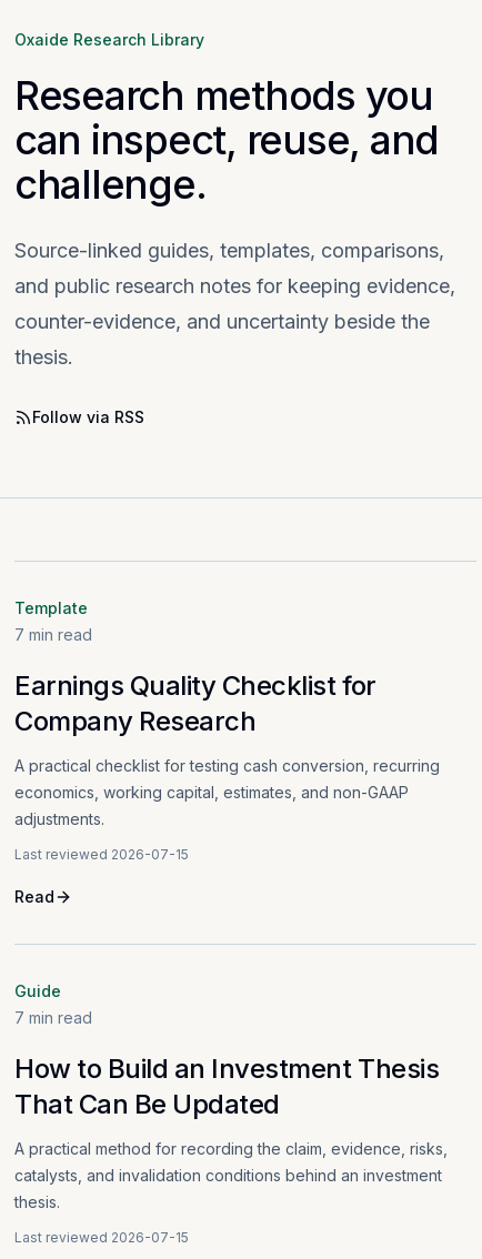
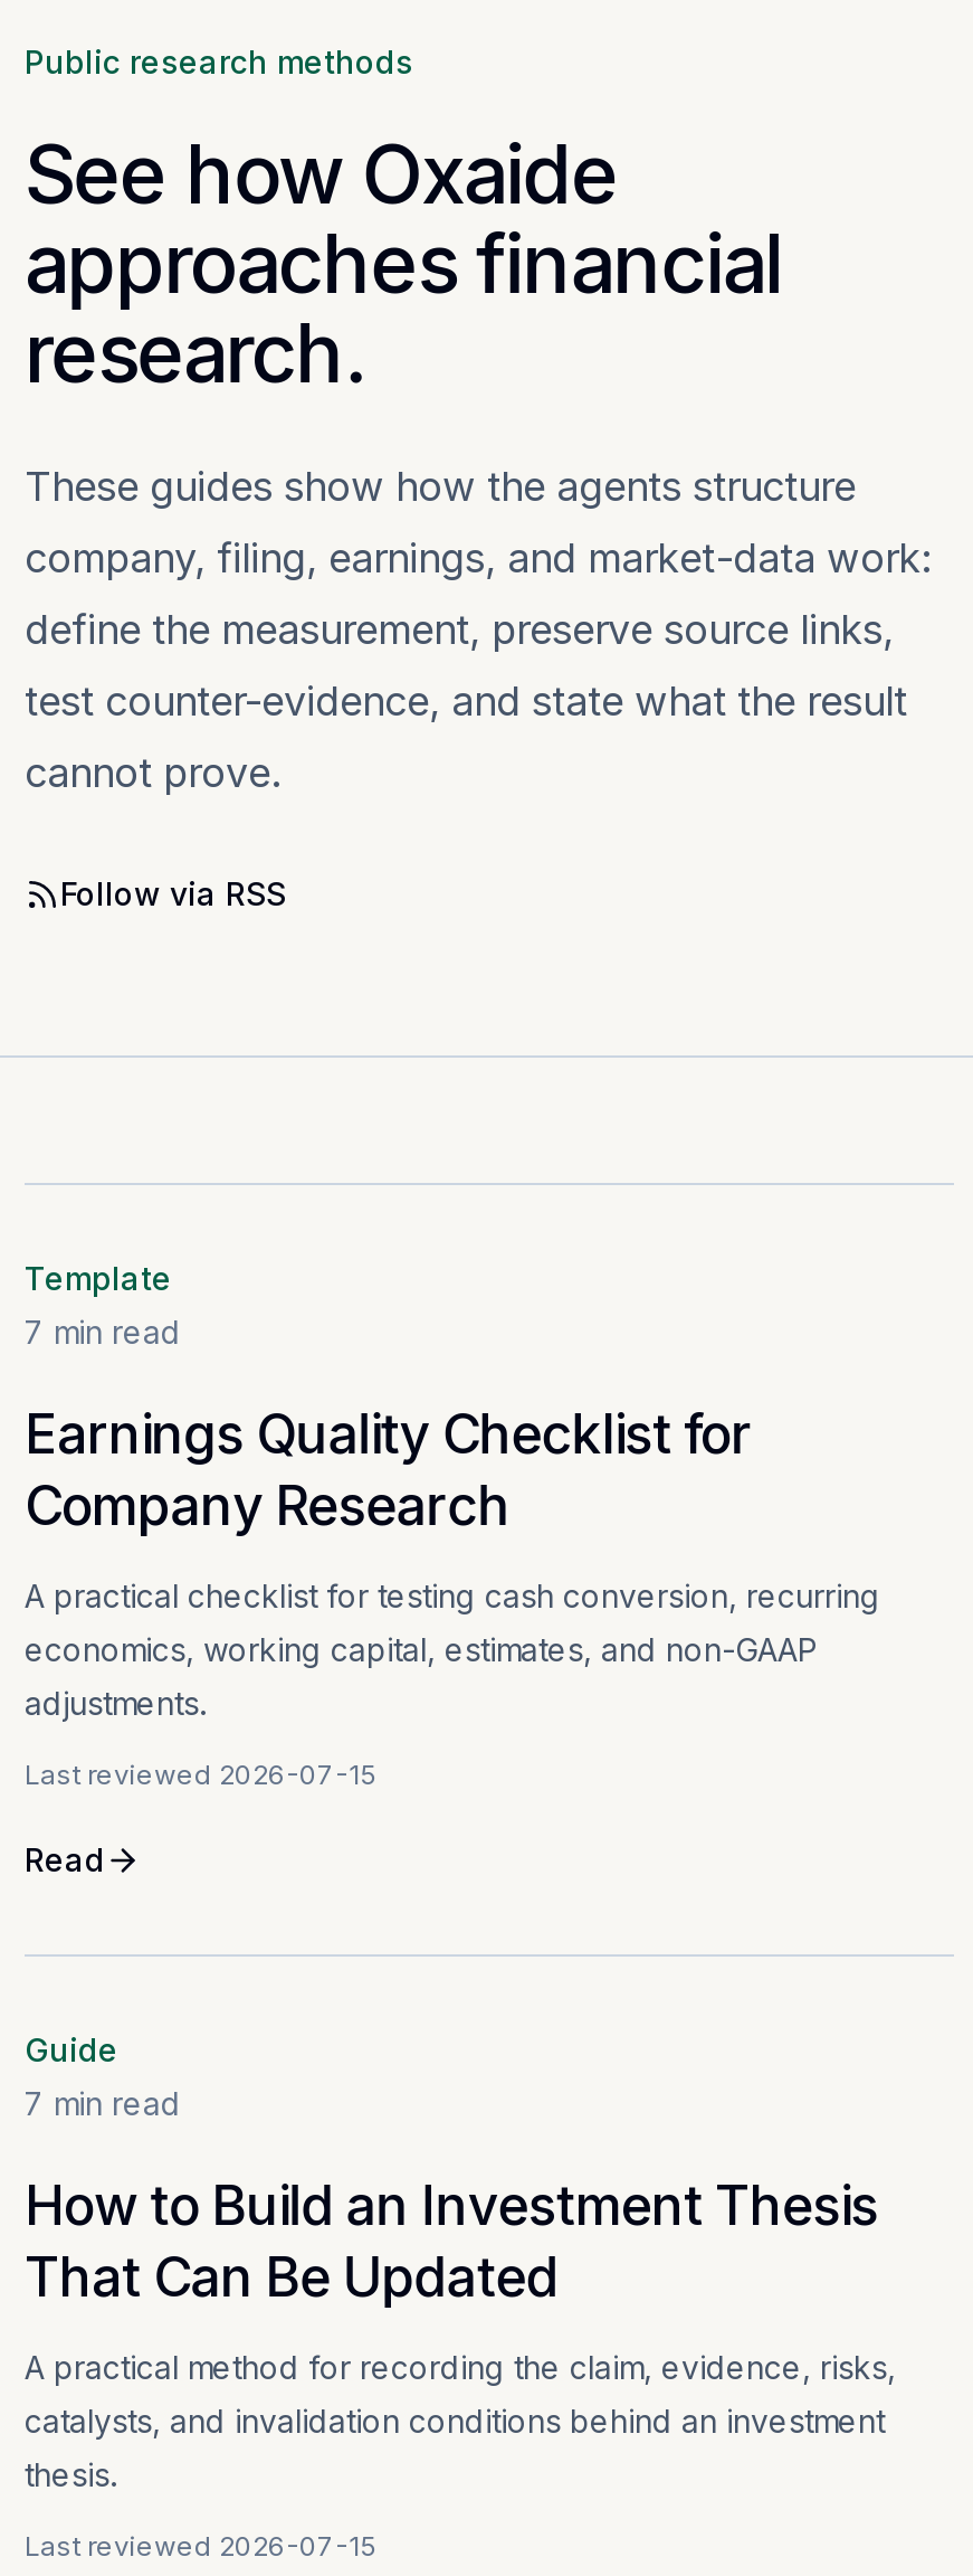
- Oxaide Research Library
- Research methods you
- can inspect, reuse, and
- challenge.
- Source-linked guides, templates, comparisons,
- and public research notes for keeping evidence,
- counter-evidence, and uncertainty beside the
- thesis.
+ Public research methods
+ See how Oxaide
+ approaches financial
+ research.
+ These guides show how the agents structure
+ company, filing, earnings, and market-data work:
+ define the measurement, preserve source links,
+ test counter-evidence, and state what the result
+ cannot prove.
